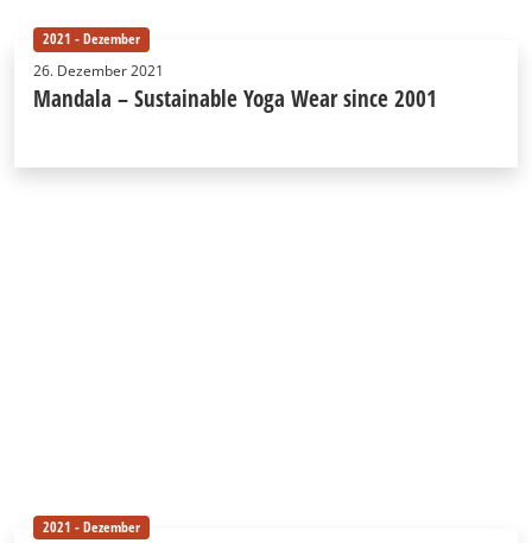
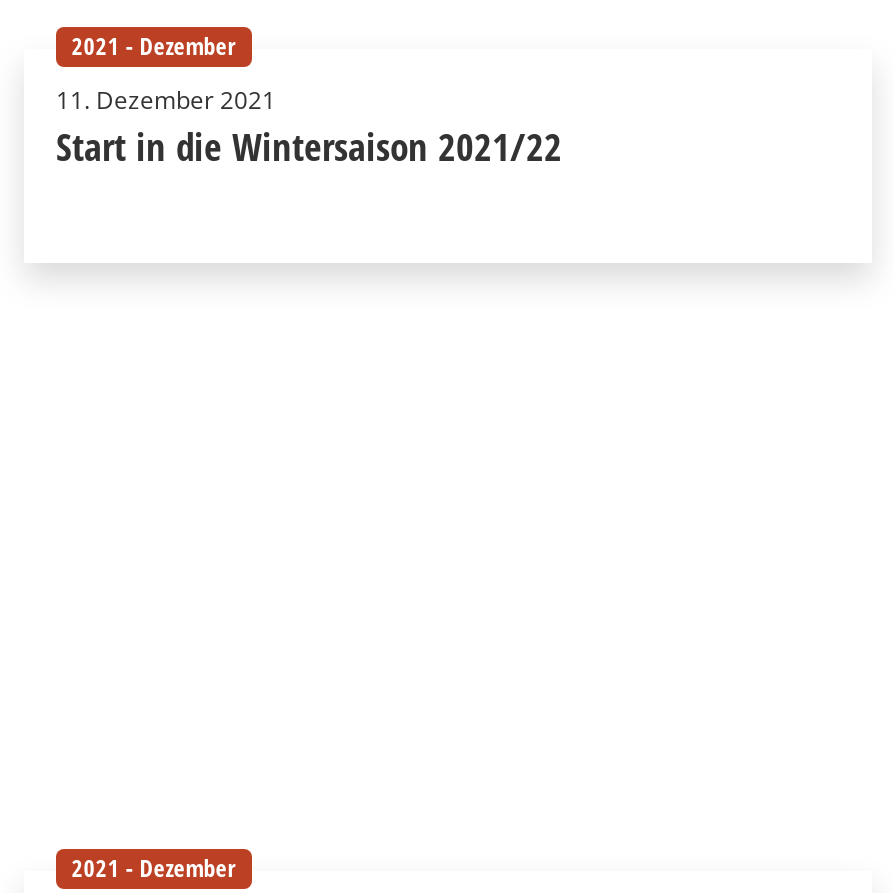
- 26. Dezember 2021
- Mandala – Sustainable Yoga Wear since 2001
+ 11. Dezember 2021
+ Start in die Wintersaison 2021/22
